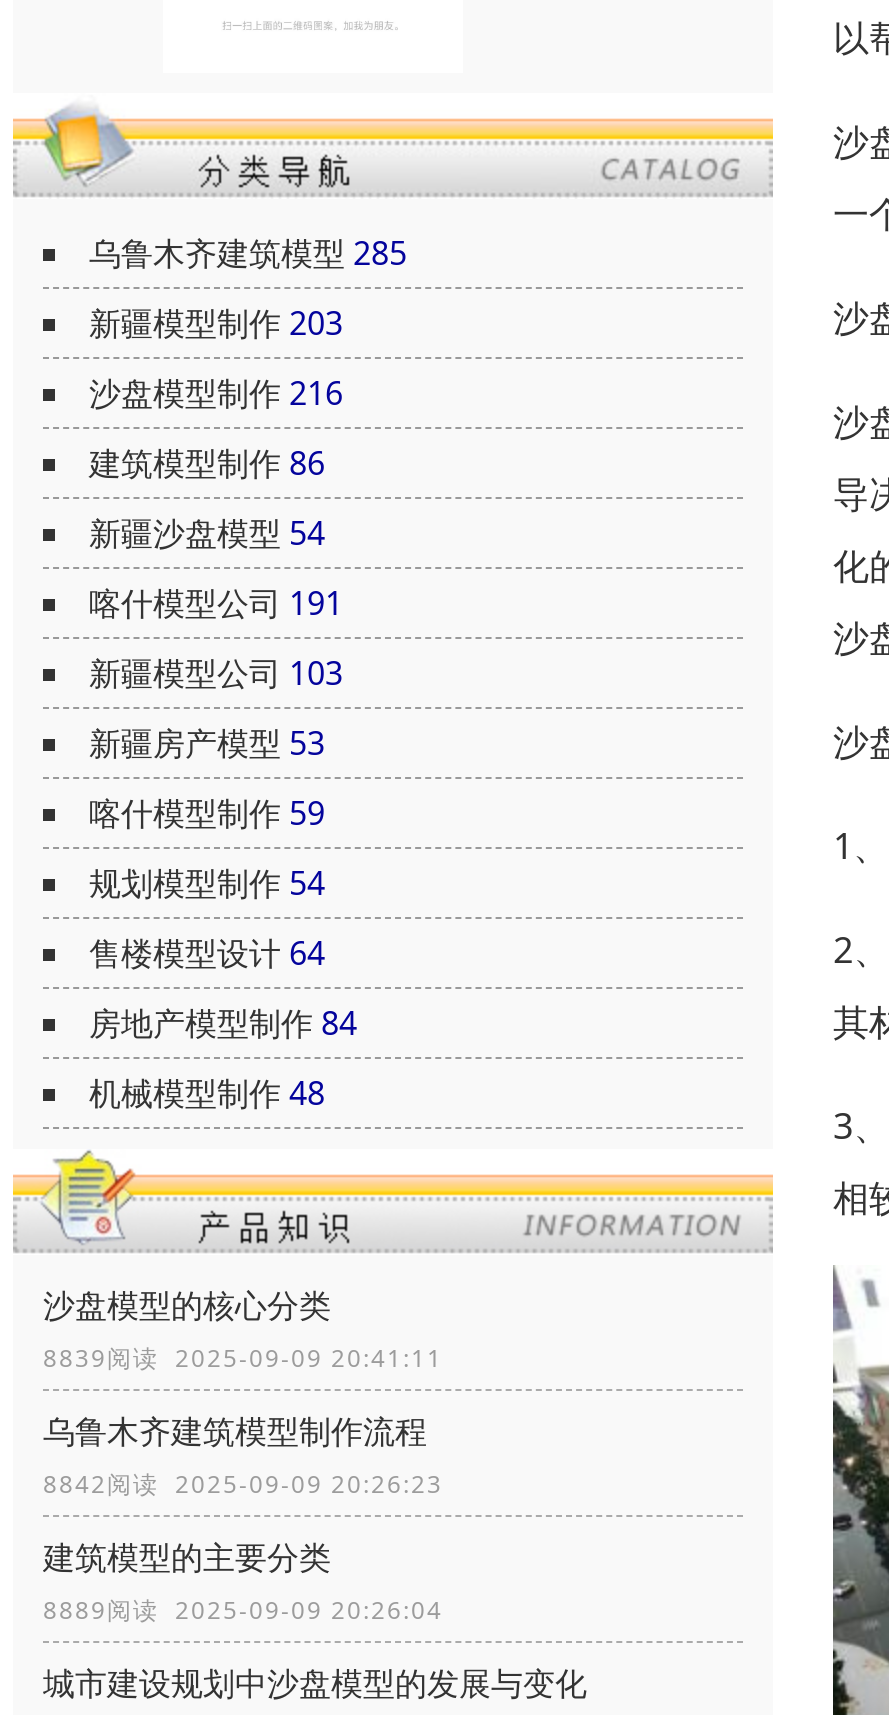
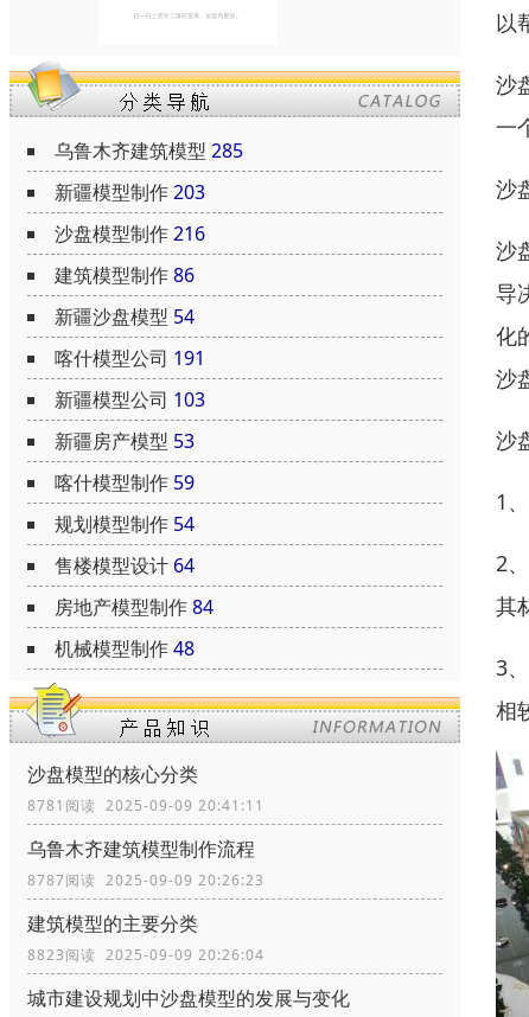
- 8839阅读 2025-09-09 20:41:11
+ 8781阅读 2025-09-09 20:41:11

- 8842阅读 2025-09-09 20:26:23
+ 8787阅读 2025-09-09 20:26:23

- 8889阅读 2025-09-09 20:26:04
+ 8823阅读 2025-09-09 20:26:04
